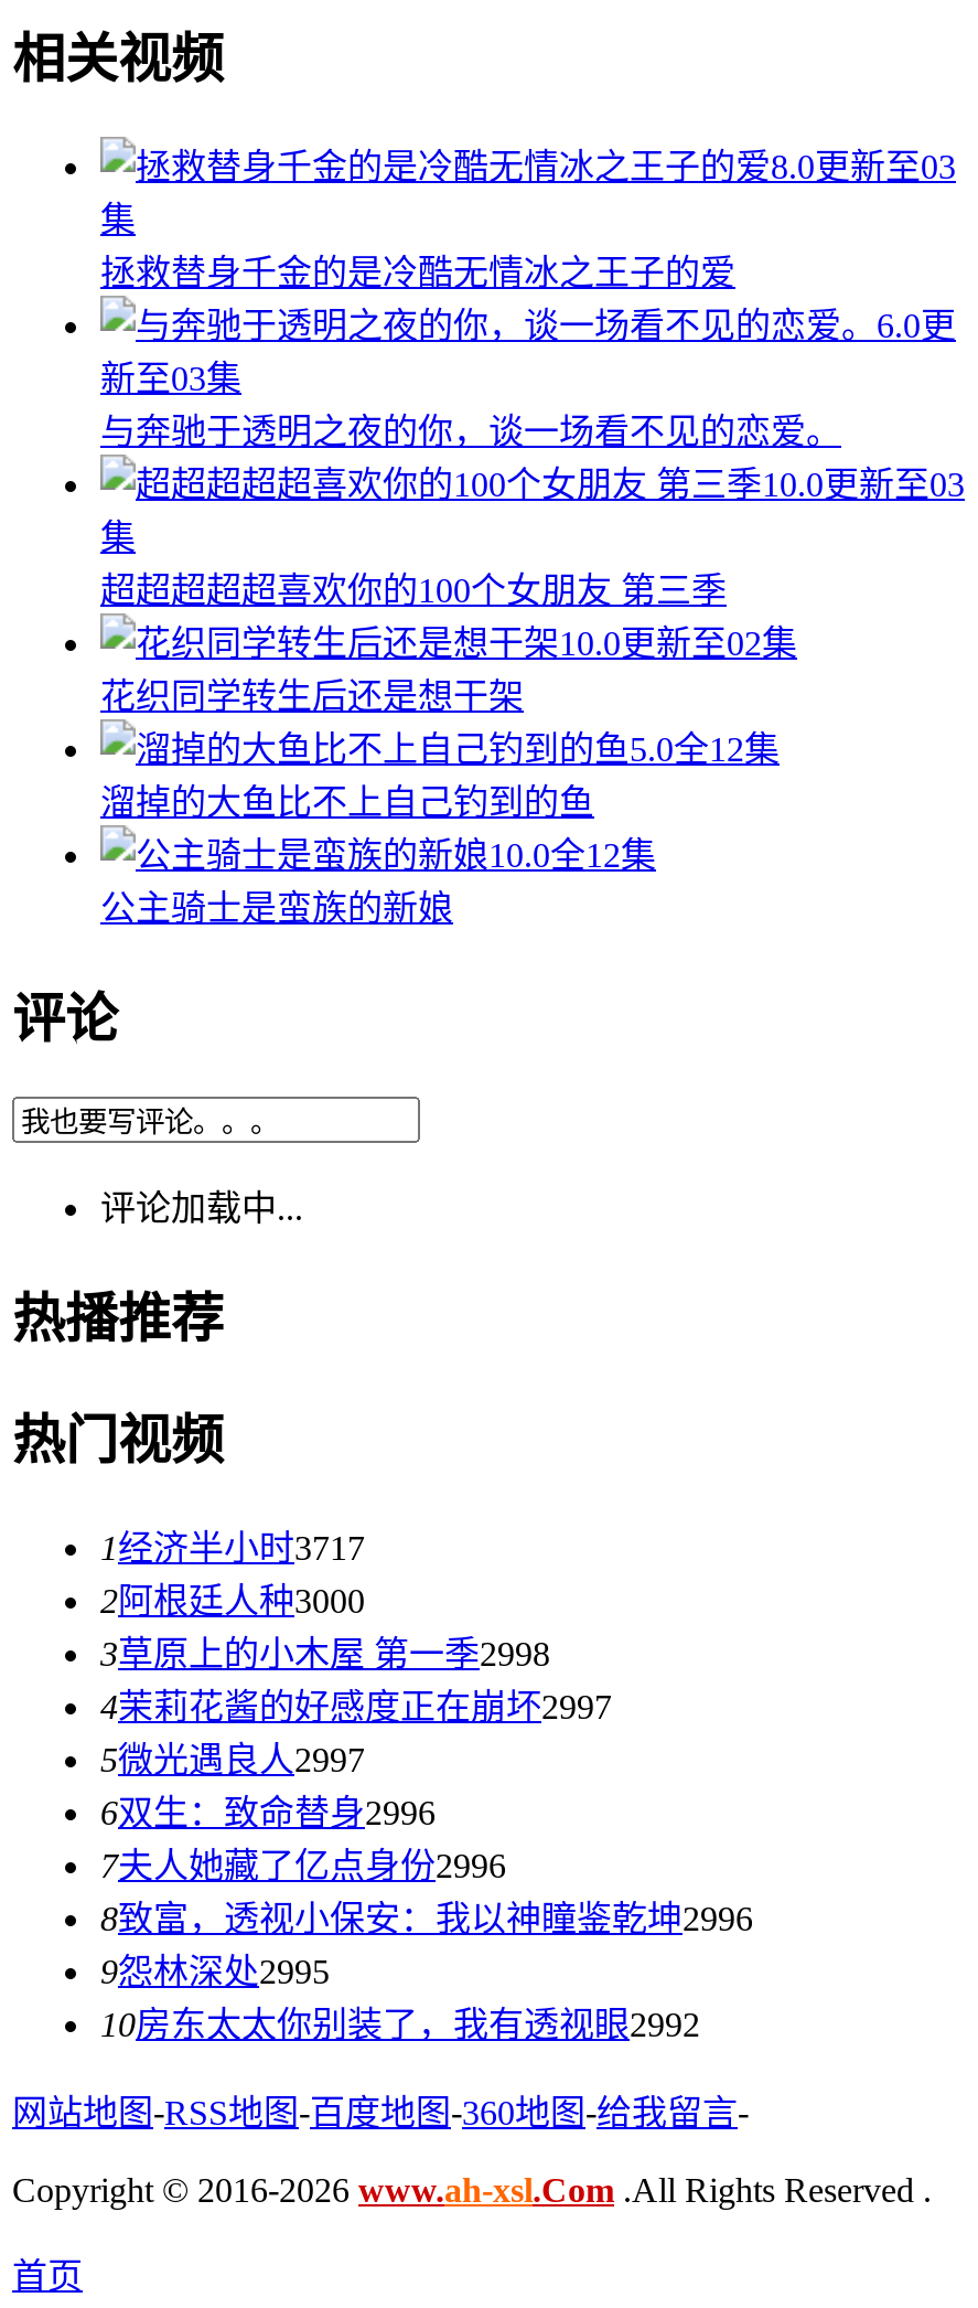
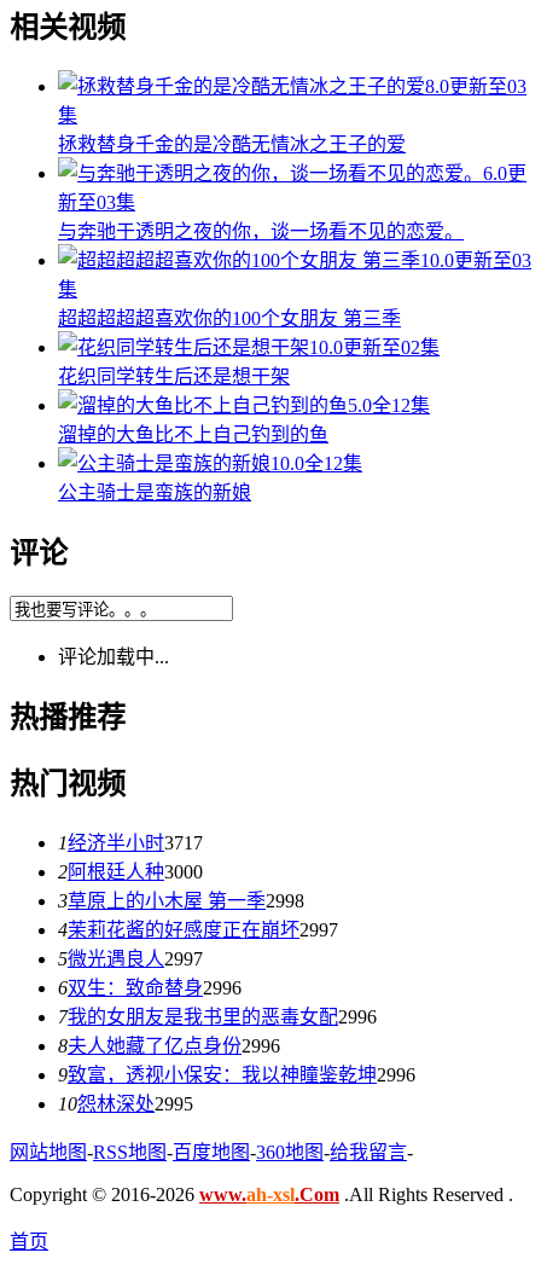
- 7夫人她藏了亿点身份2996
- 8致富，透视小保安：我以神瞳鉴乾坤2996
- 9怨林深处2995
- 10房东太太你别装了，我有透视眼2992
+ 7我的女朋友是我书里的恶毒女配2996
+ 8夫人她藏了亿点身份2996
+ 9致富，透视小保安：我以神瞳鉴乾坤2996
+ 10怨林深处2995
